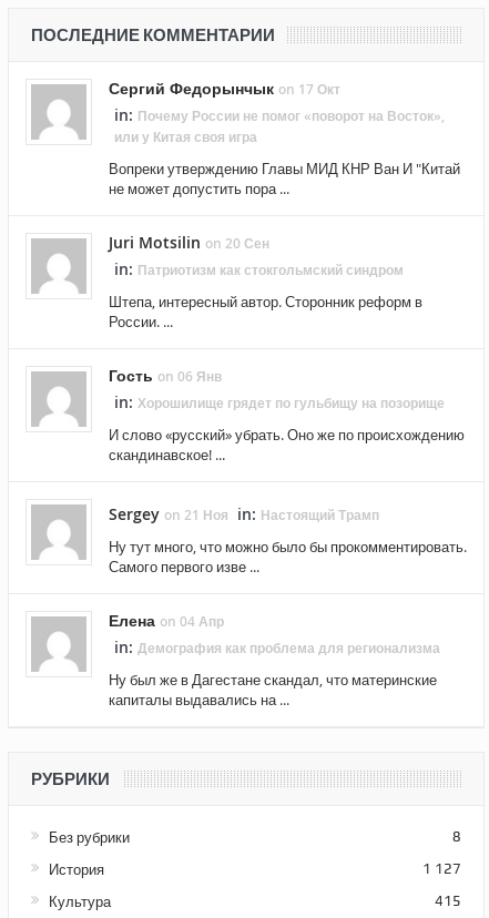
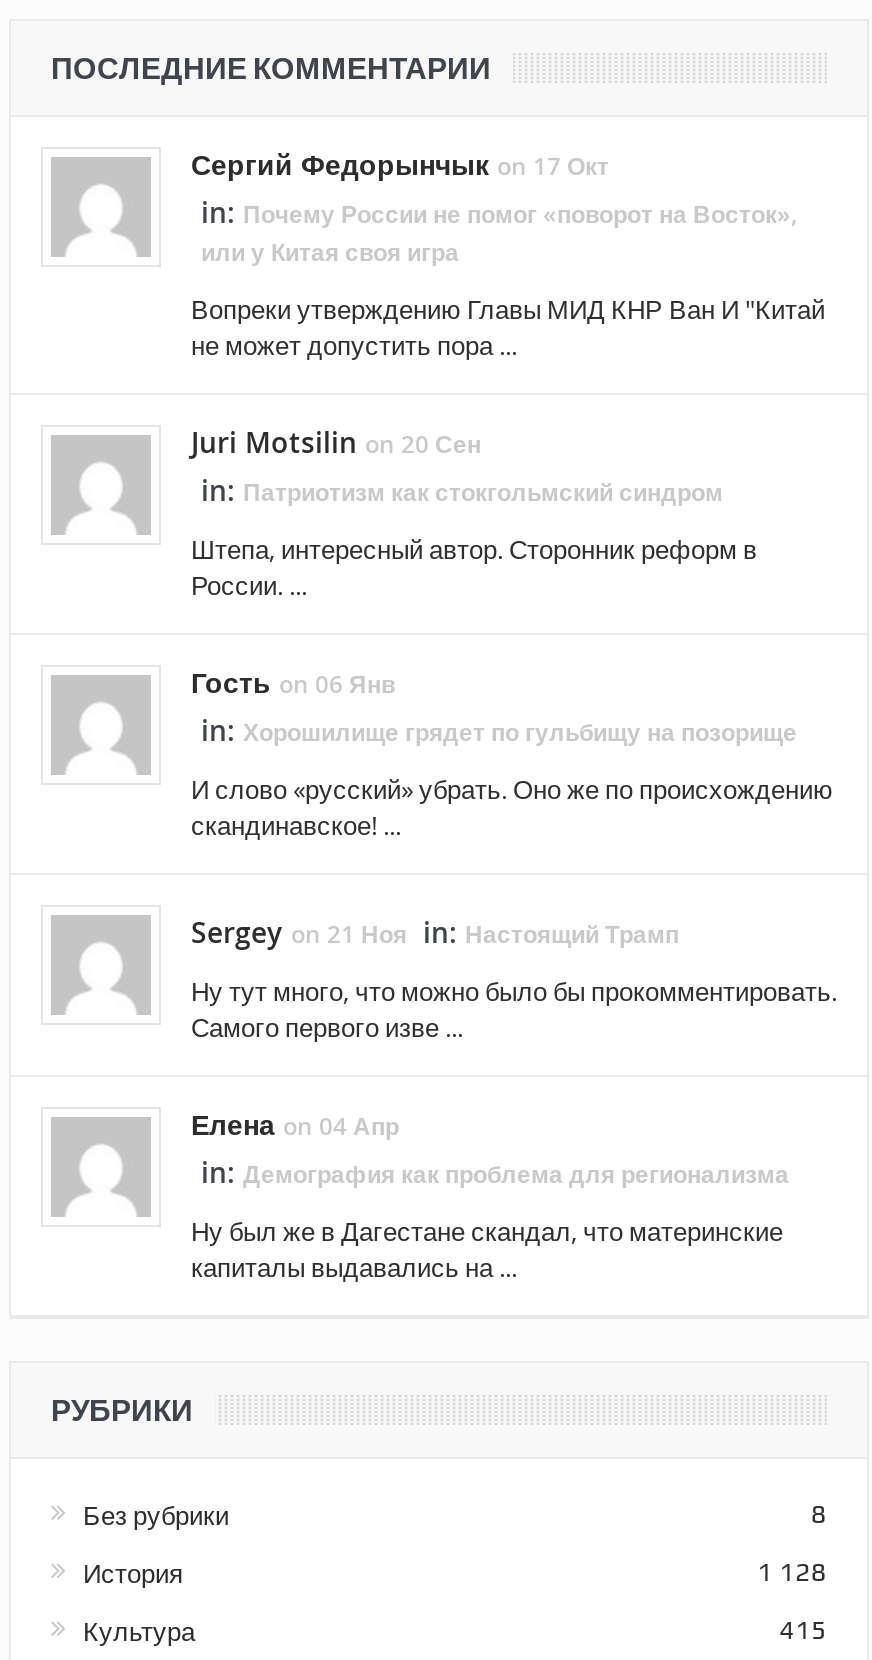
- 1 127
+ 1 128
